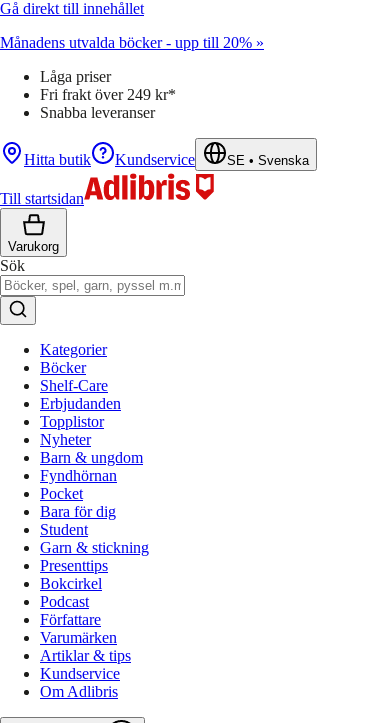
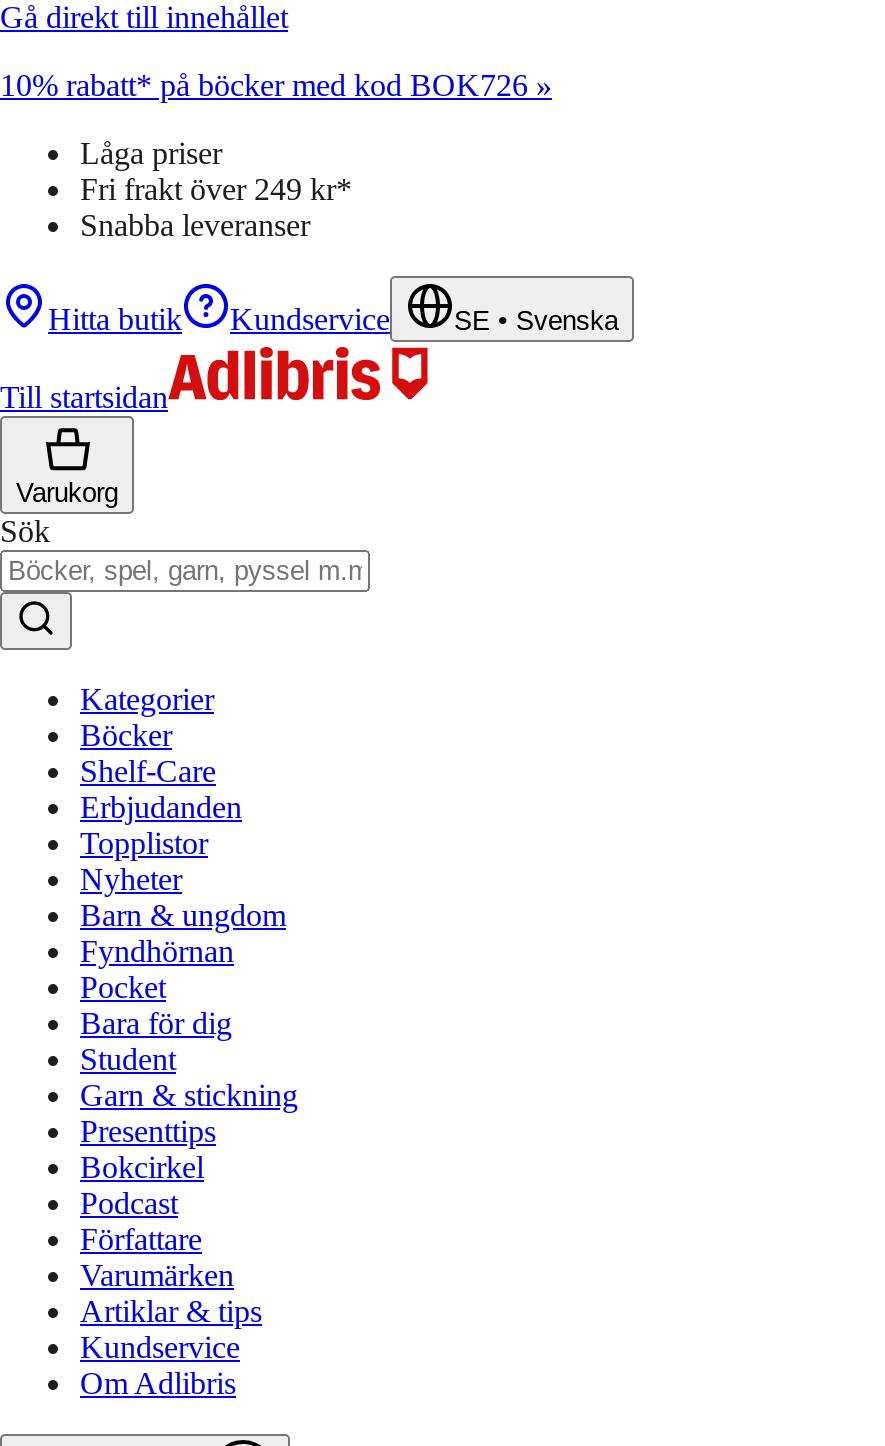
- Månadens utvalda böcker - upp till 20% »
+ 10% rabatt* på böcker med kod BOK726 »
